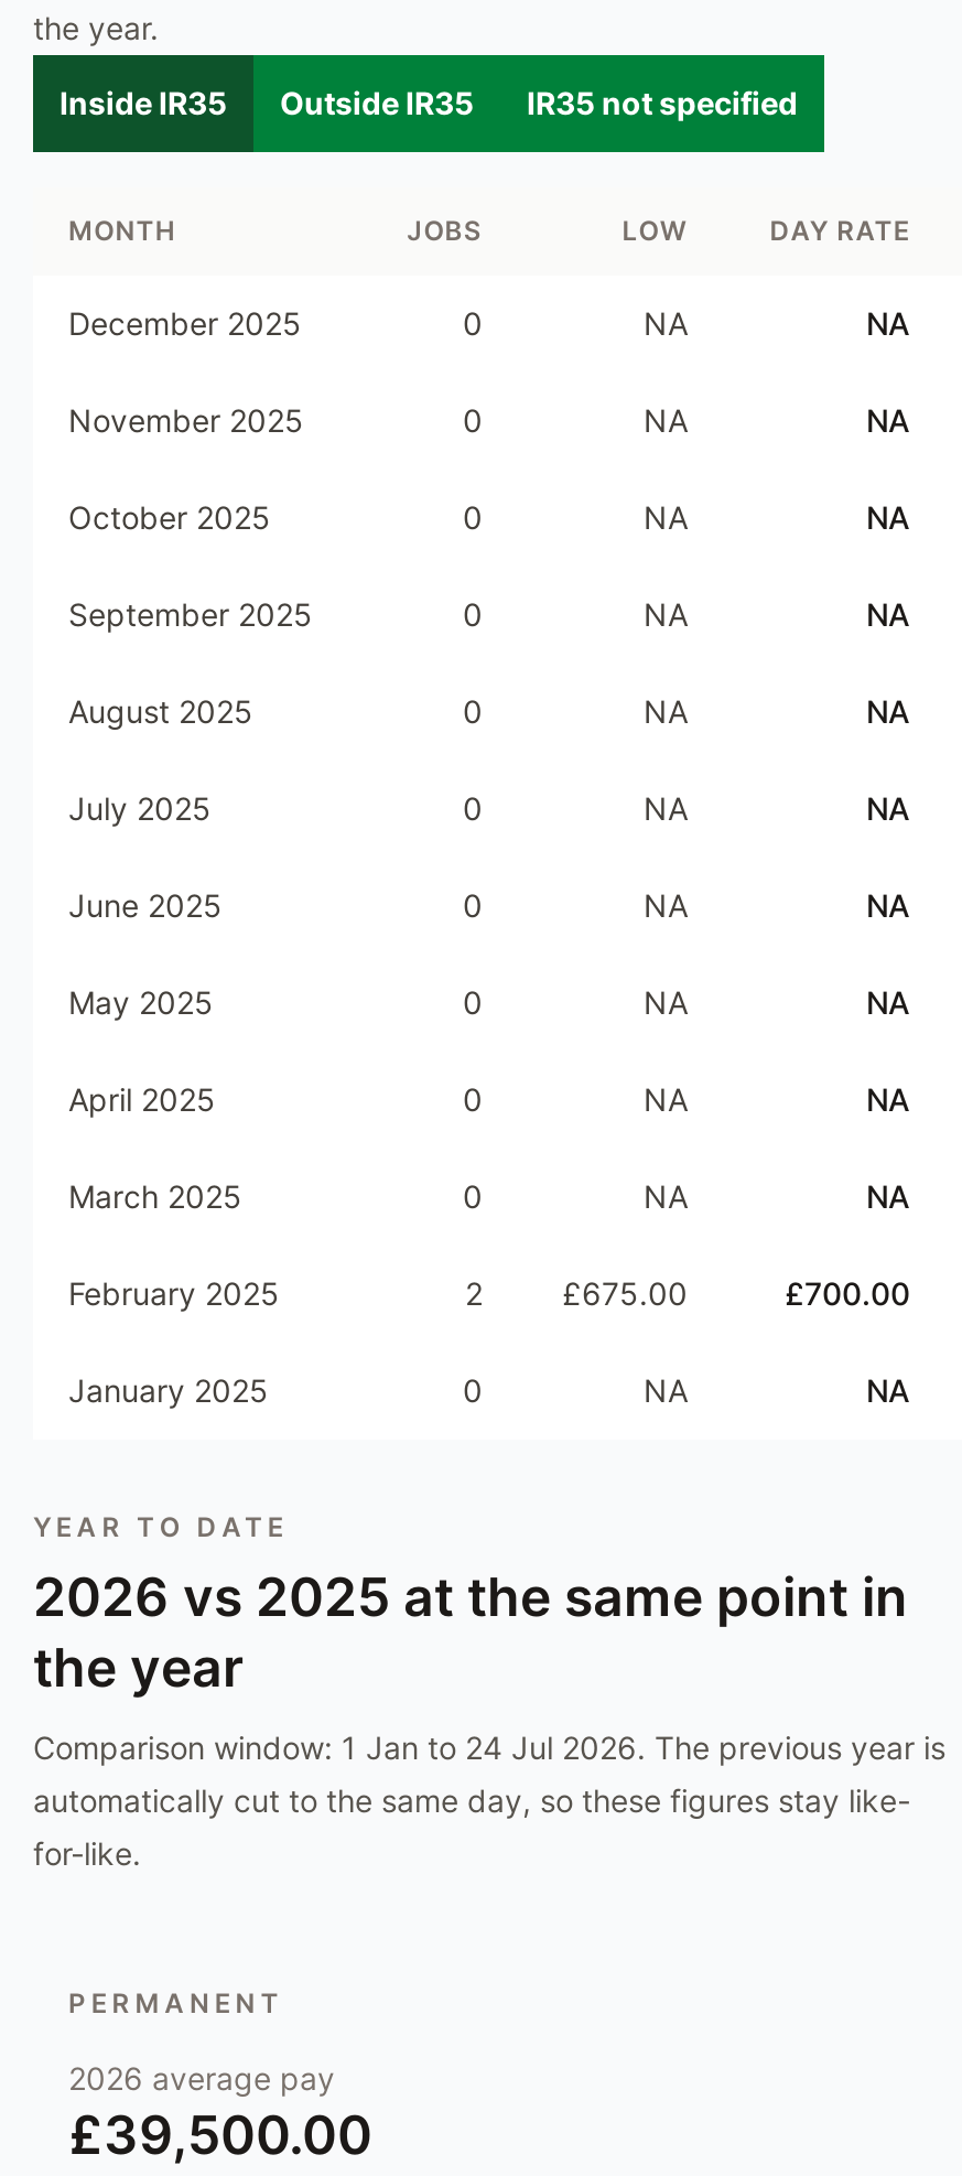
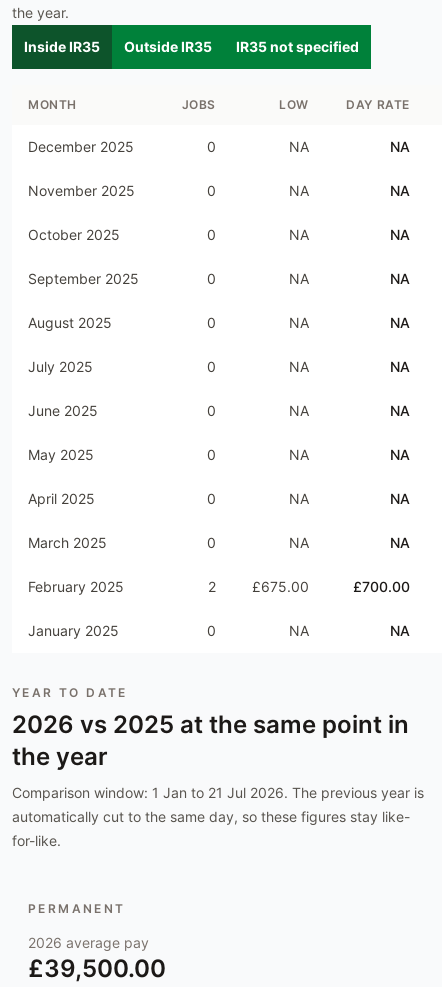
- Comparison window: 1 Jan to 24 Jul 2026. The previous year is
+ Comparison window: 1 Jan to 21 Jul 2026. The previous year is
